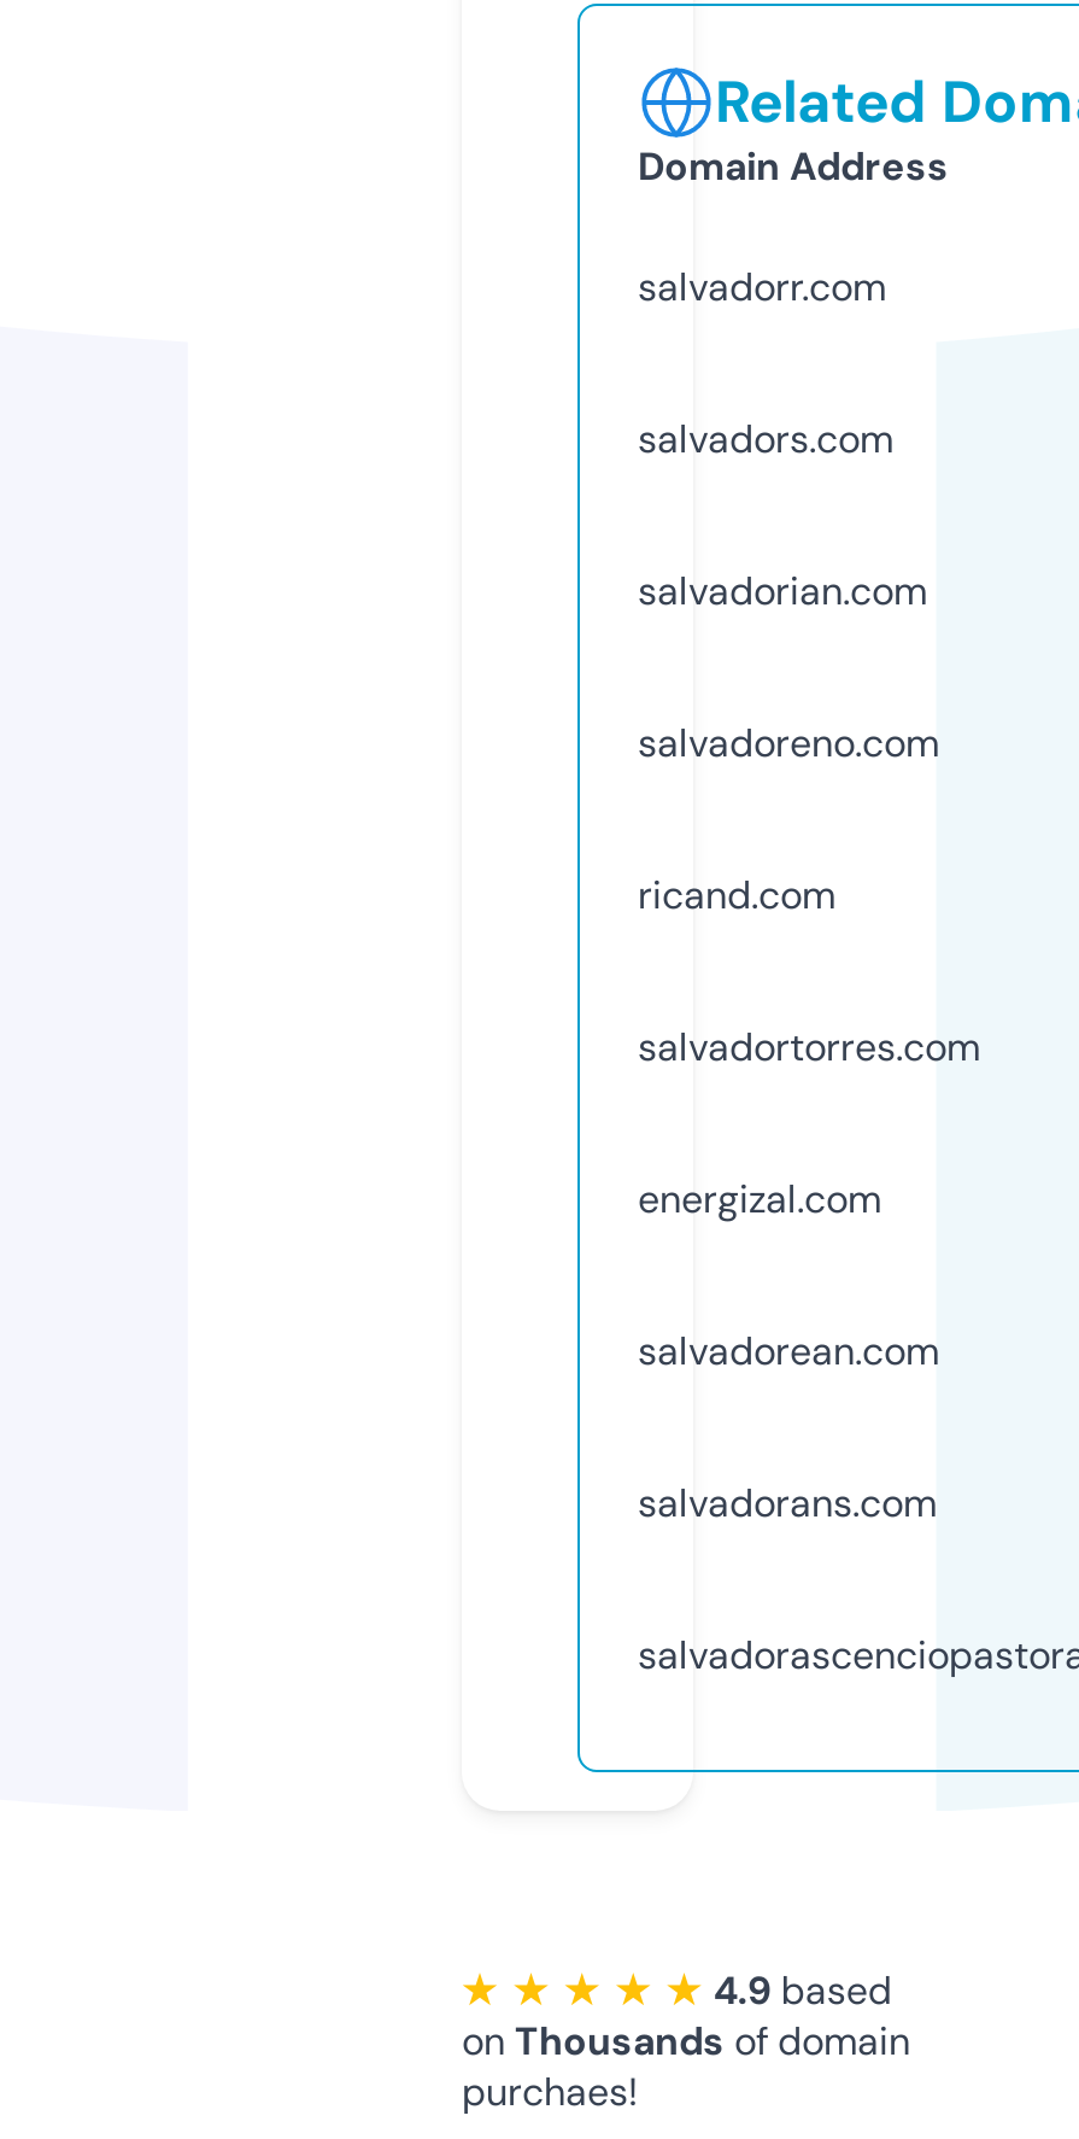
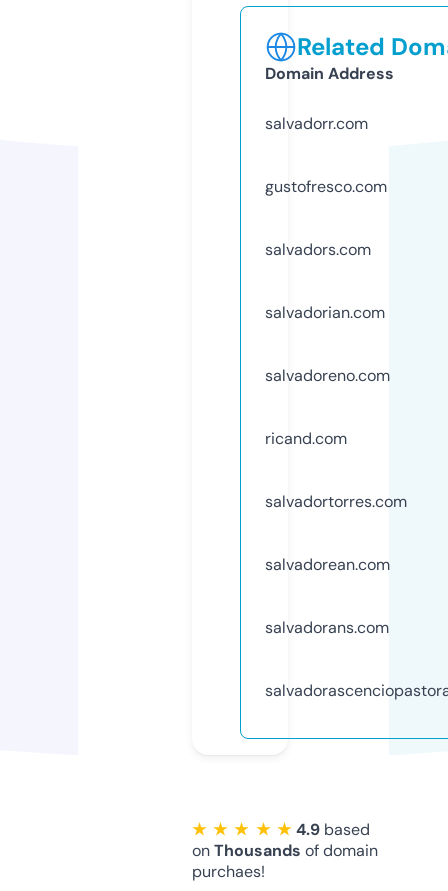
+ gustofresco.com

moved down: salvadors.com | salvadorian.com | salvadoreno.com | ricand.com | salvadortorres.com

- energizal.com
